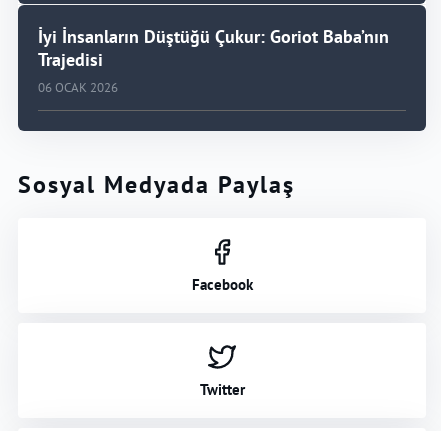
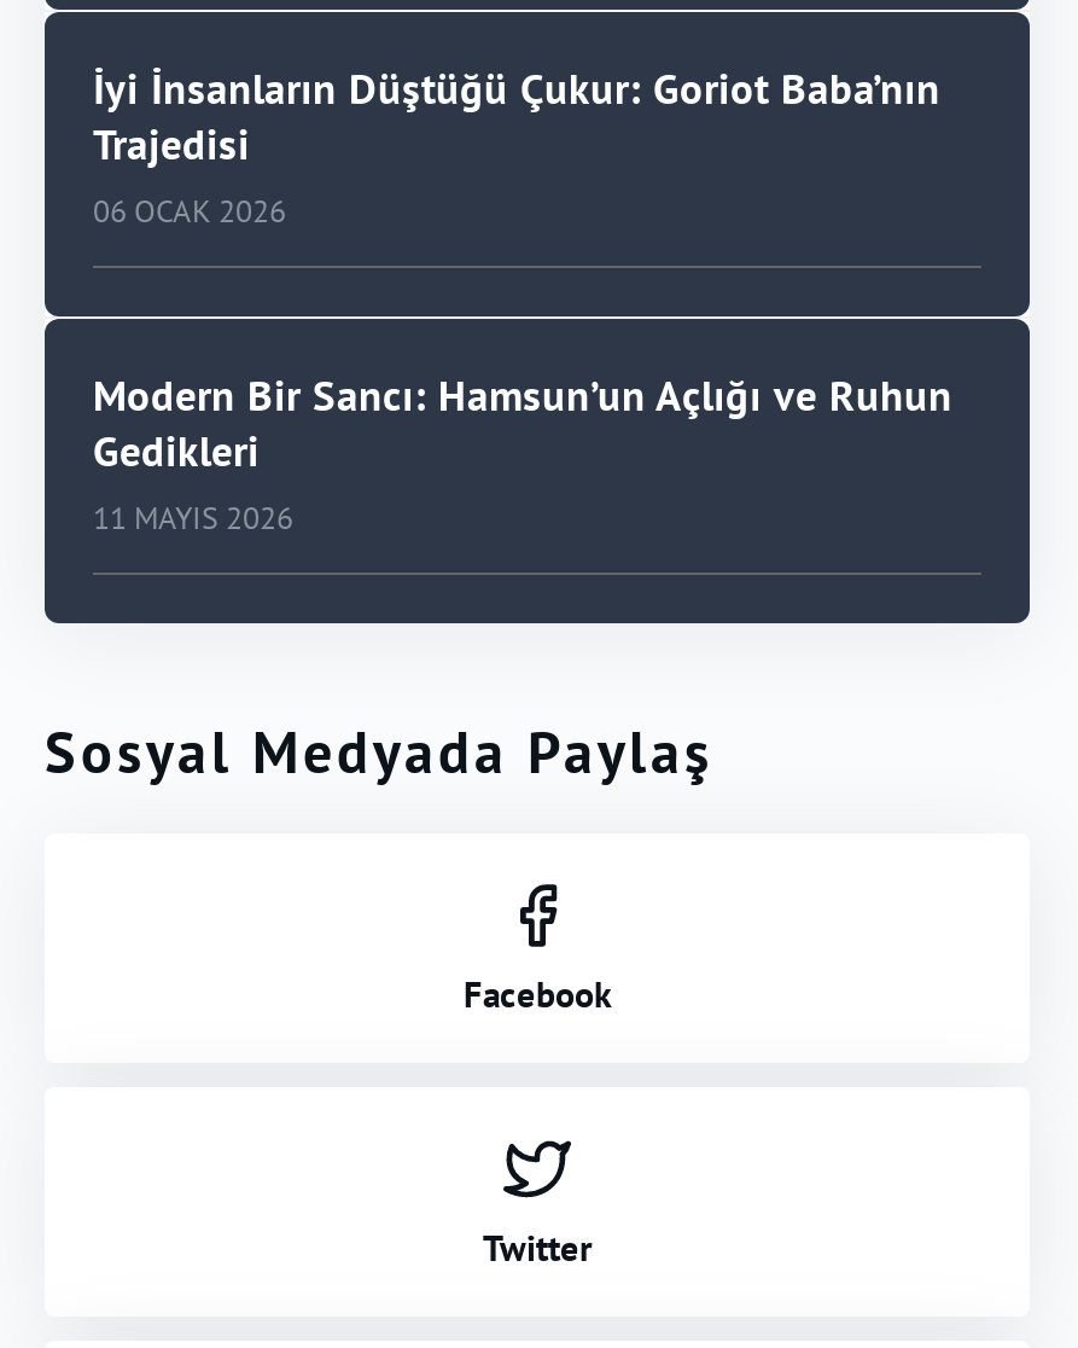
+ Modern Bir Sancı: Hamsun’un Açlığı ve Ruhun
+ Gedikleri
+ 11 MAYIS 2026
